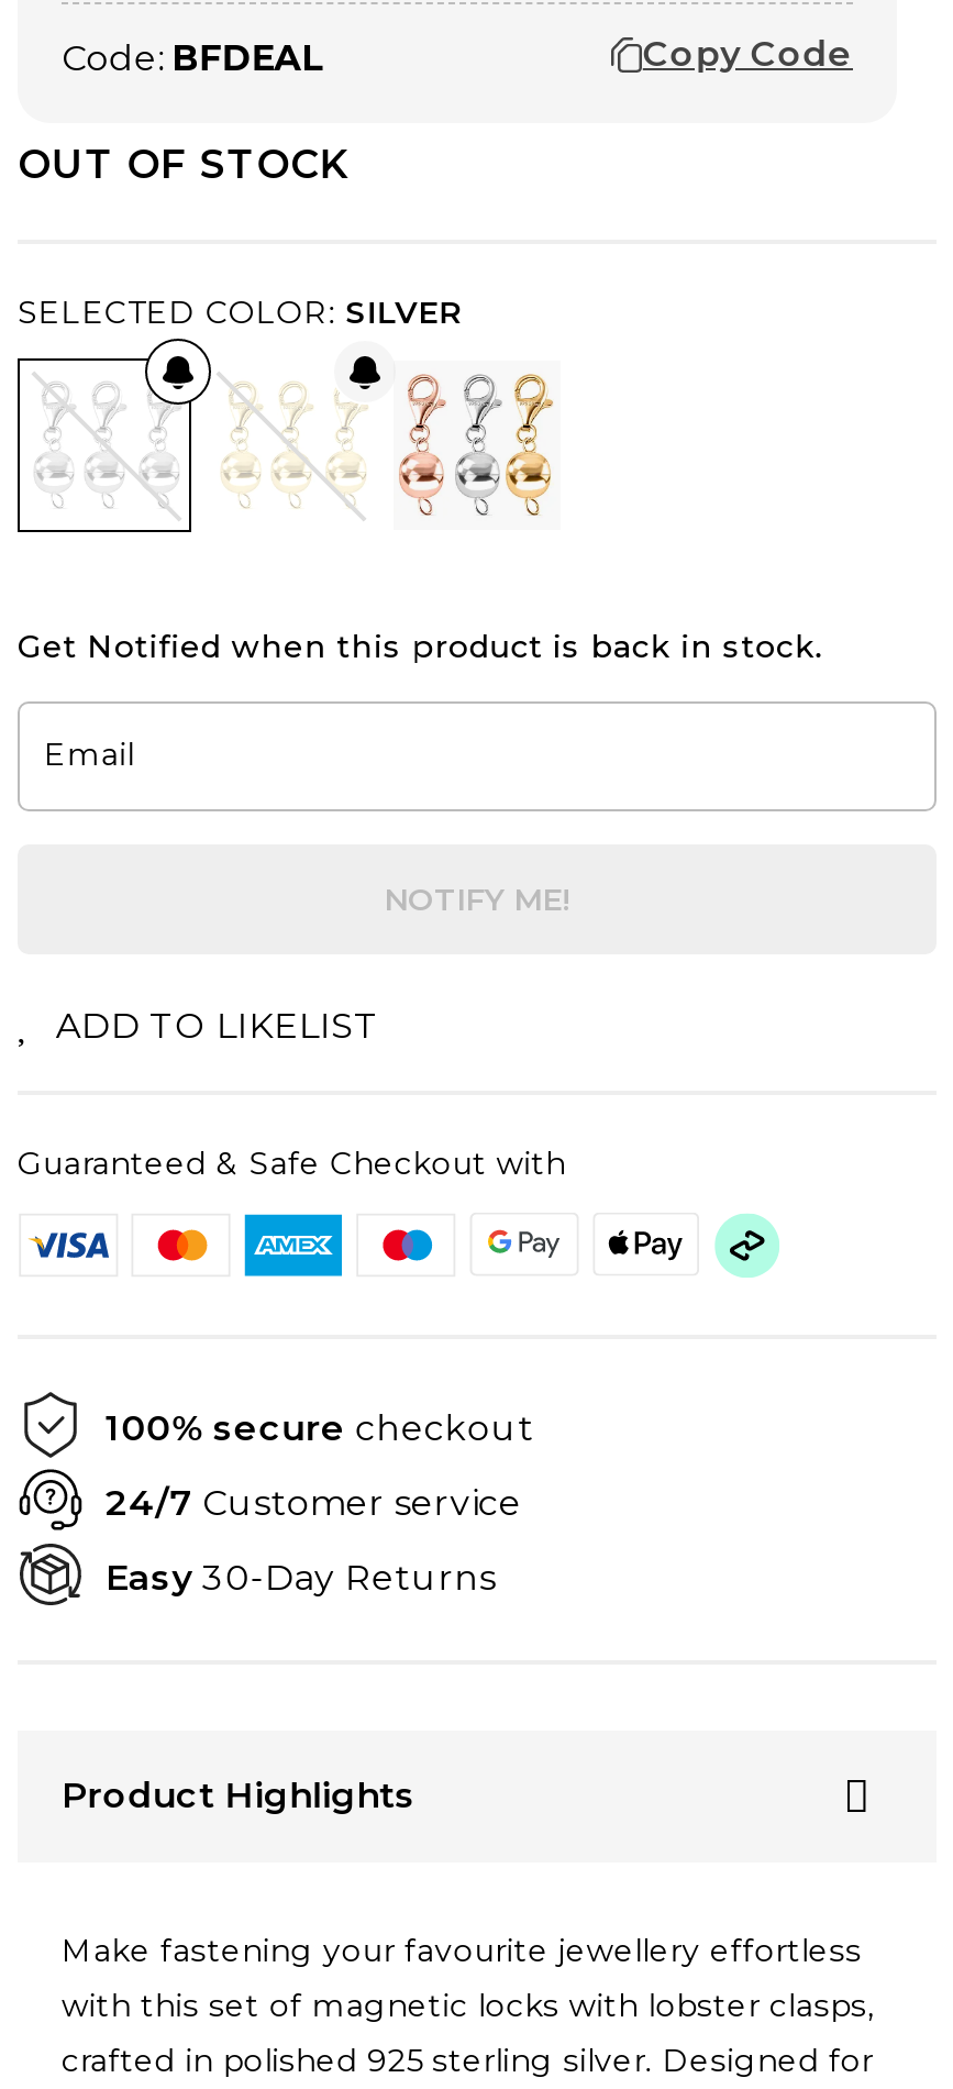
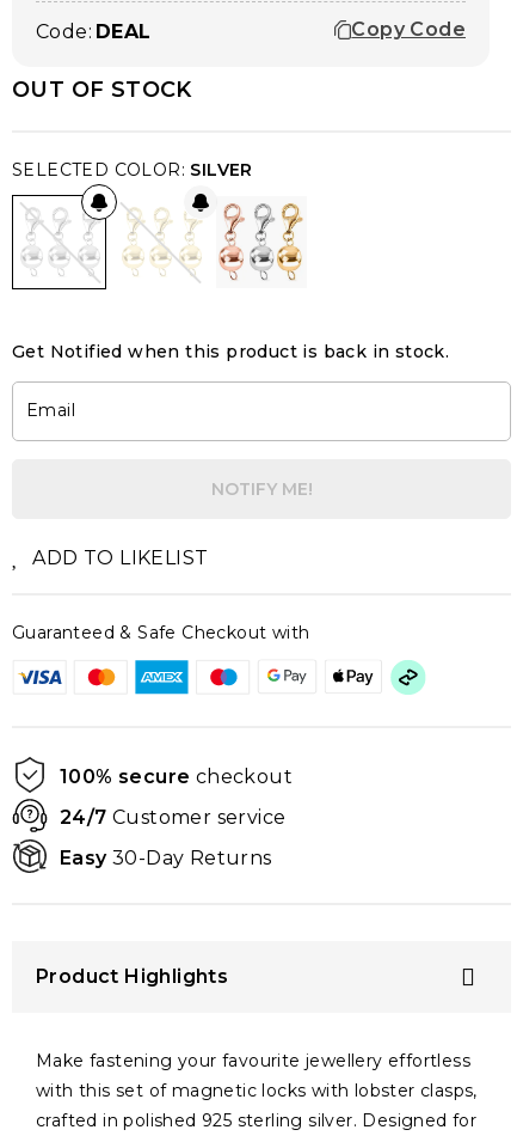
- Code: BFDEAL
+ Code: DEAL
